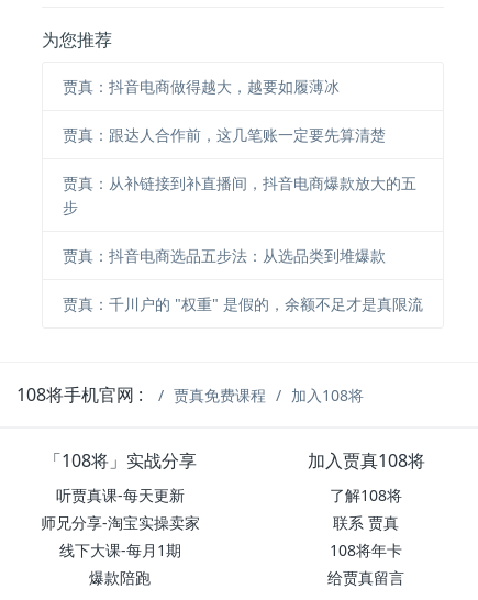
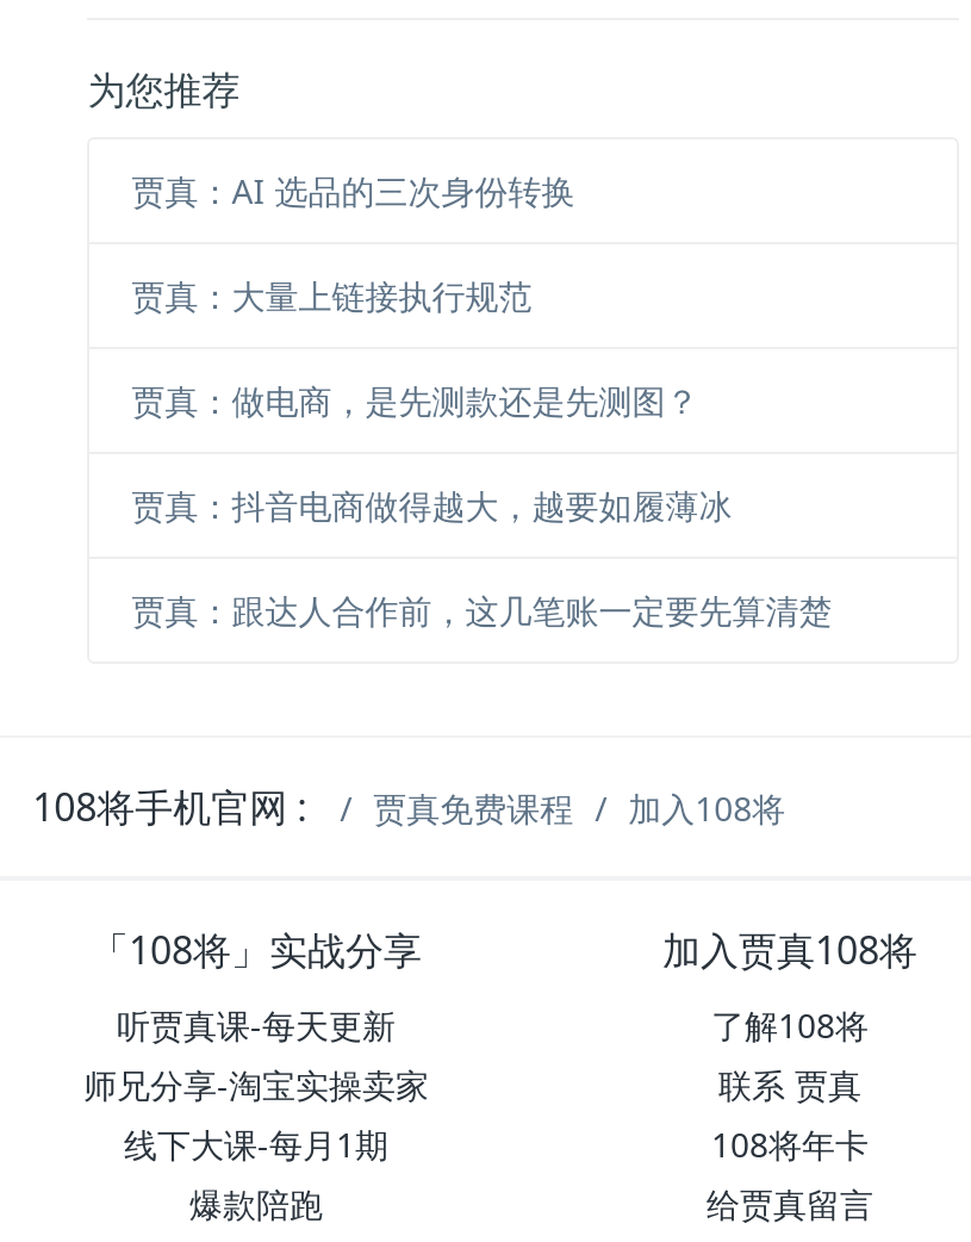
+ 贾真：AI 选品的三次身份转换
+ 贾真：大量上链接执行规范
+ 贾真：做电商，是先测款还是先测图？

moved down: 贾真：抖音电商做得越大，越要如履薄冰 | 贾真：跟达人合作前，这几笔账一定要先算清楚

- 贾真：从补链接到补直播间，抖音电商爆款放大的五
- 步
- 贾真：抖音电商选品五步法：从选品类到堆爆款
- 贾真：千川户的 "权重" 是假的，余额不足才是真限流
